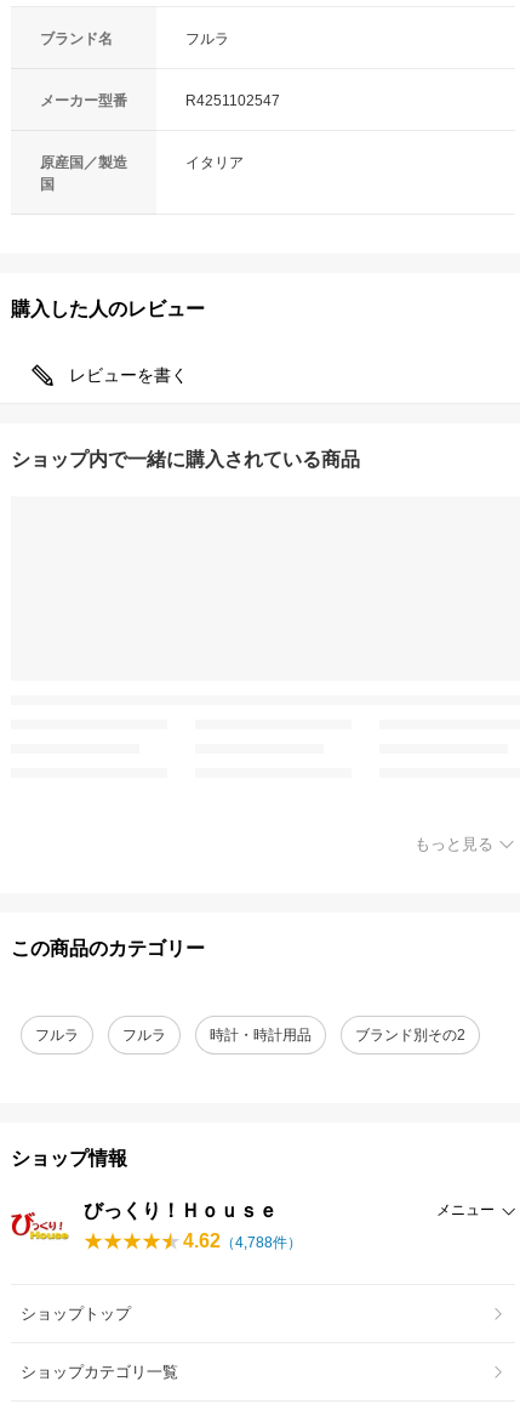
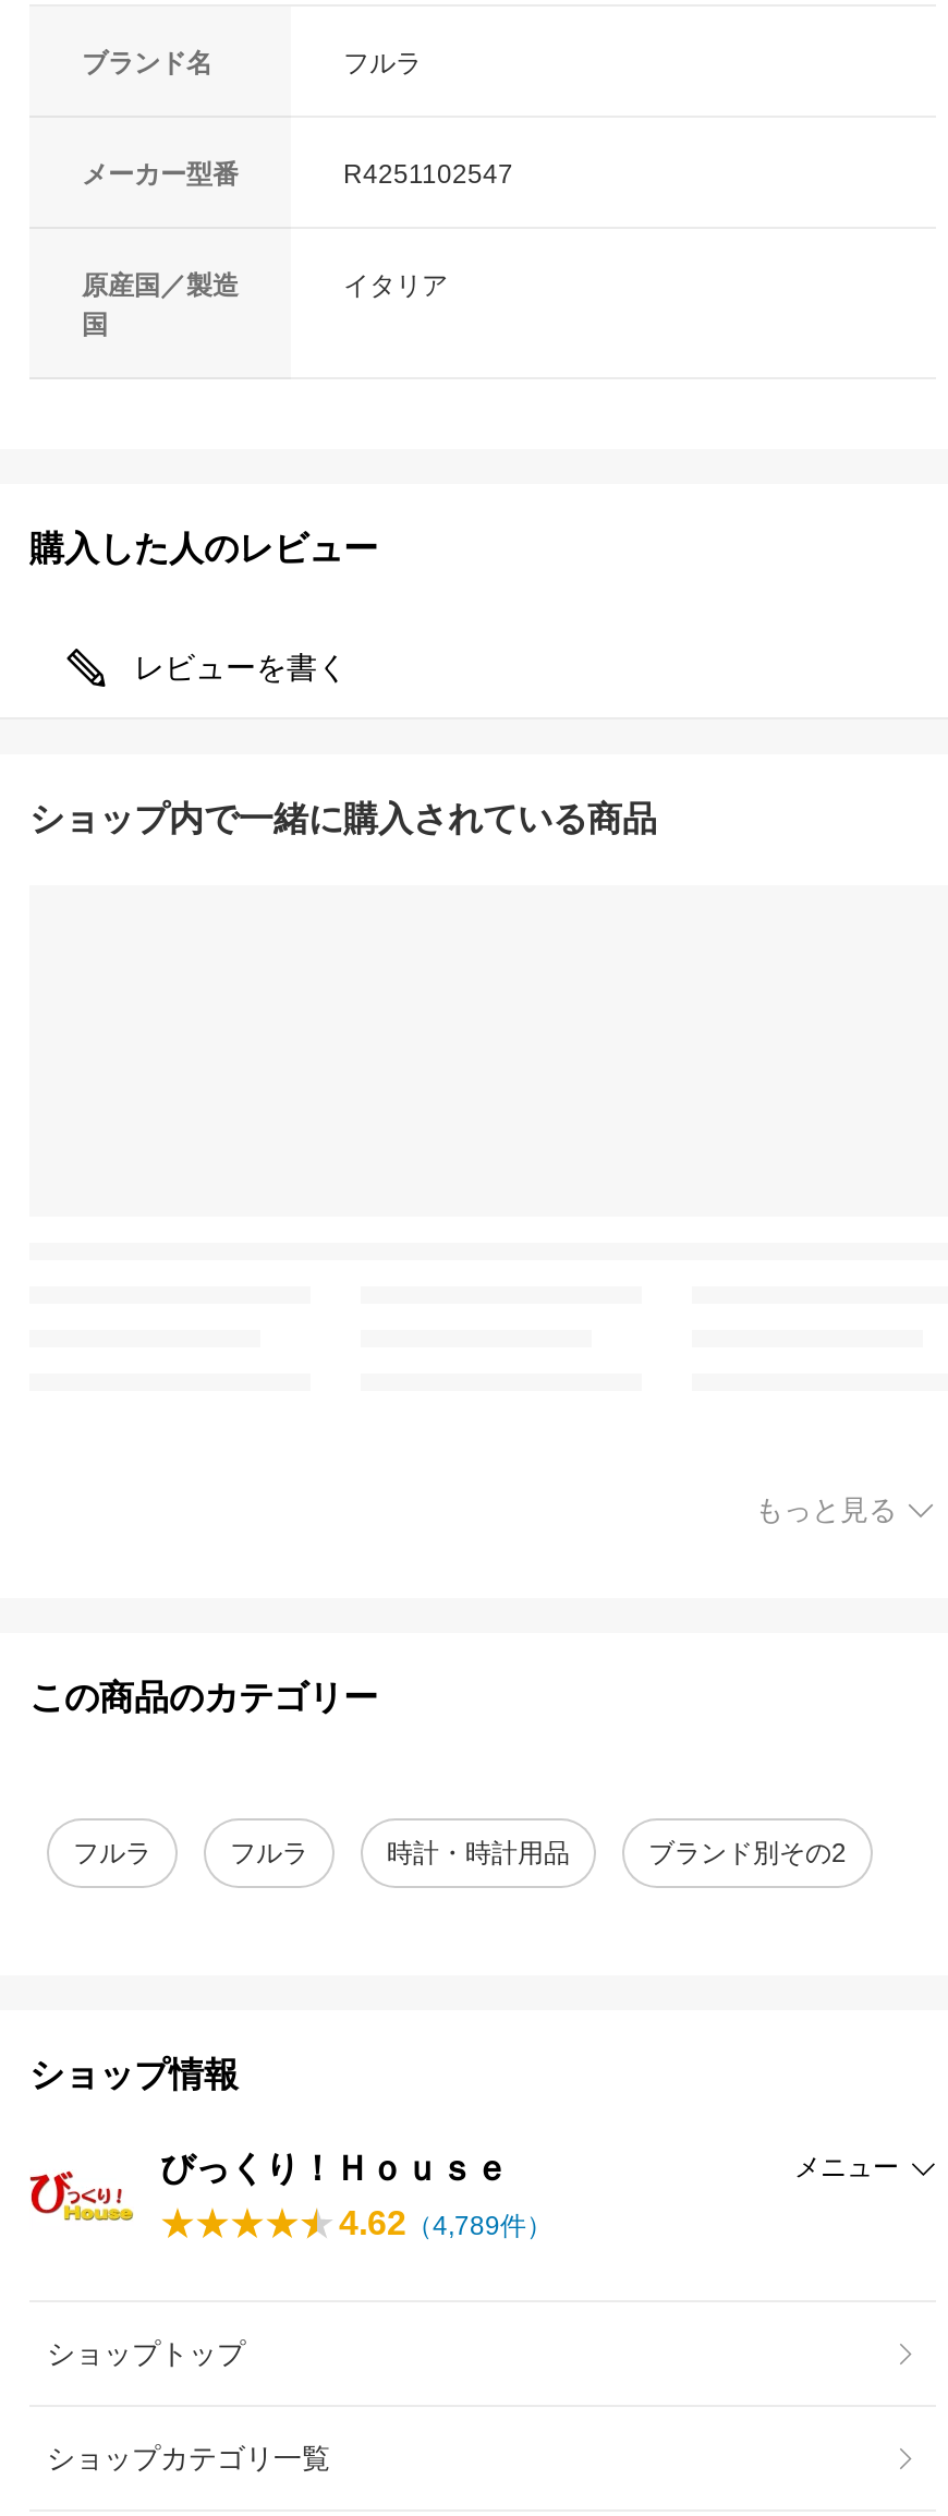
- 4.62（4,788件）
+ 4.62（4,789件）
